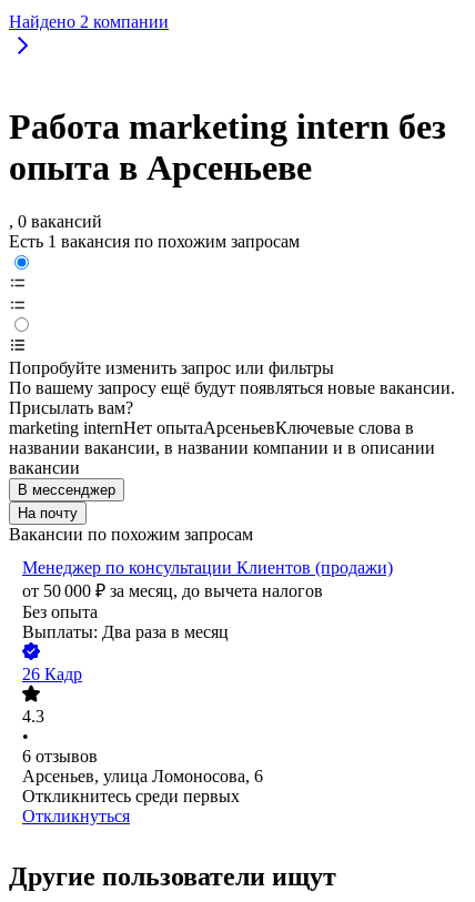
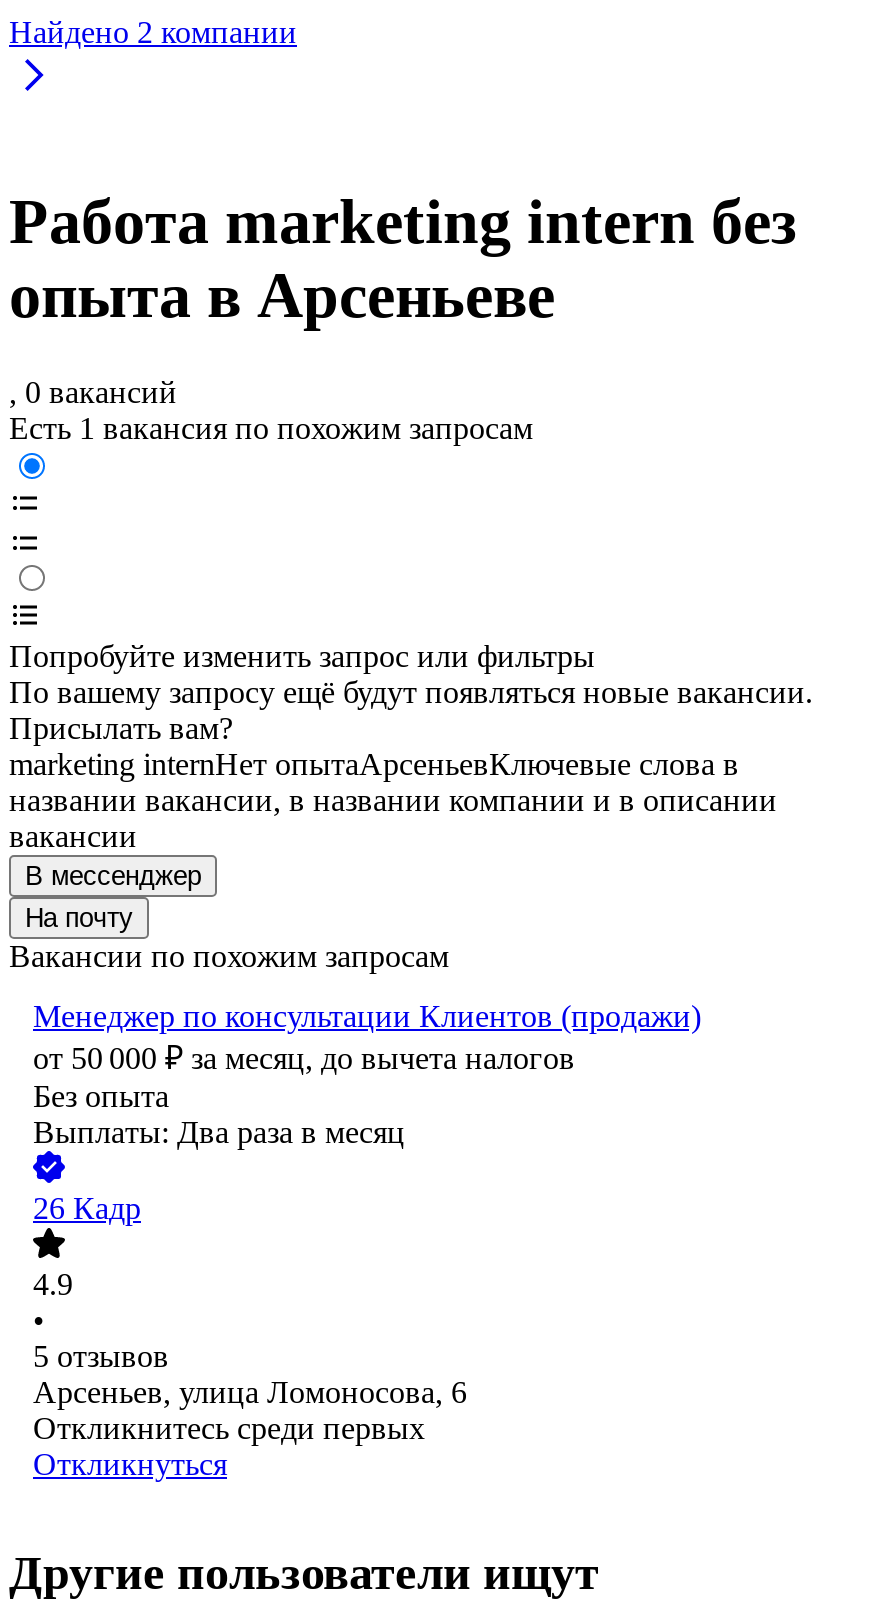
- 4.3
+ 4.9

- 6 отзывов
+ 5 отзывов
